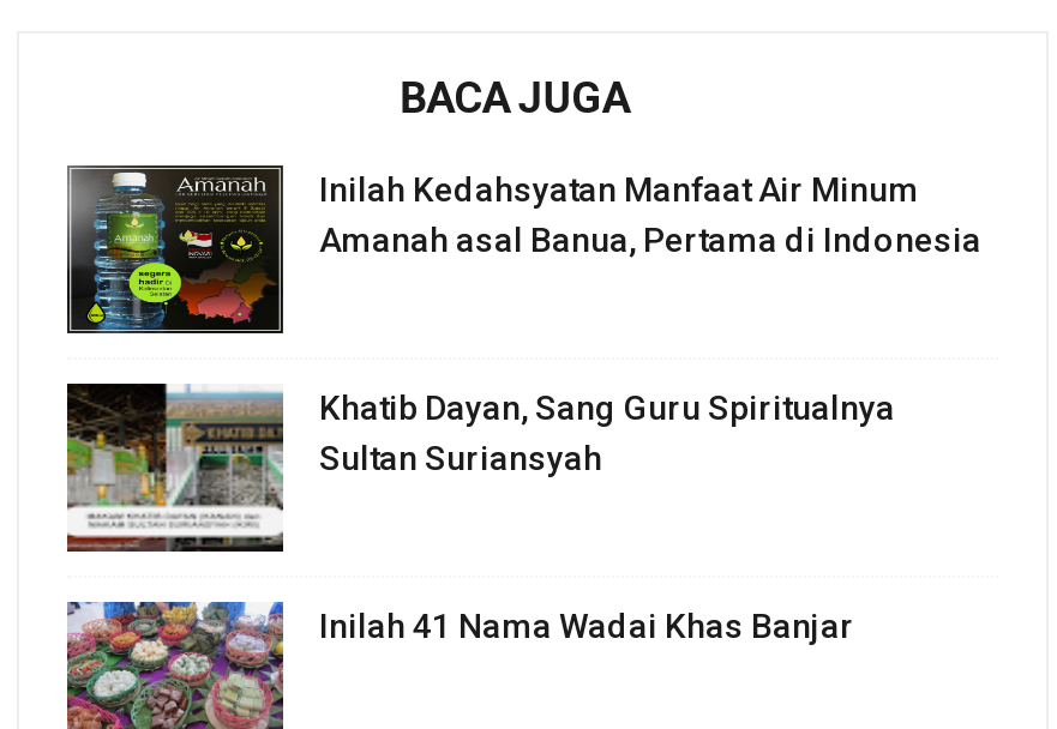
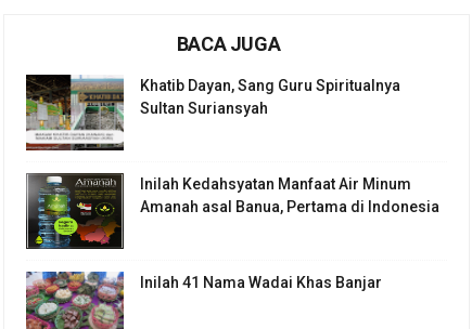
moved down: [image] | Inilah Kedahsyatan Manfaat Air Minum | Amanah asal Banua, Pertama di Indonesia

moved up: [image] | Khatib Dayan, Sang Guru Spiritualnya | Sultan Suriansyah
